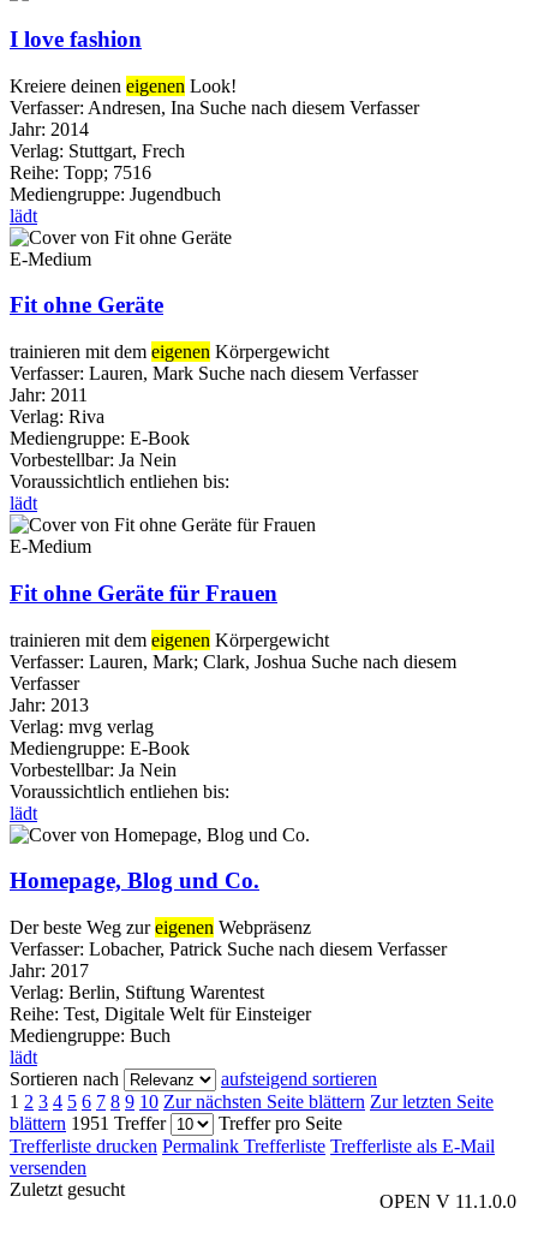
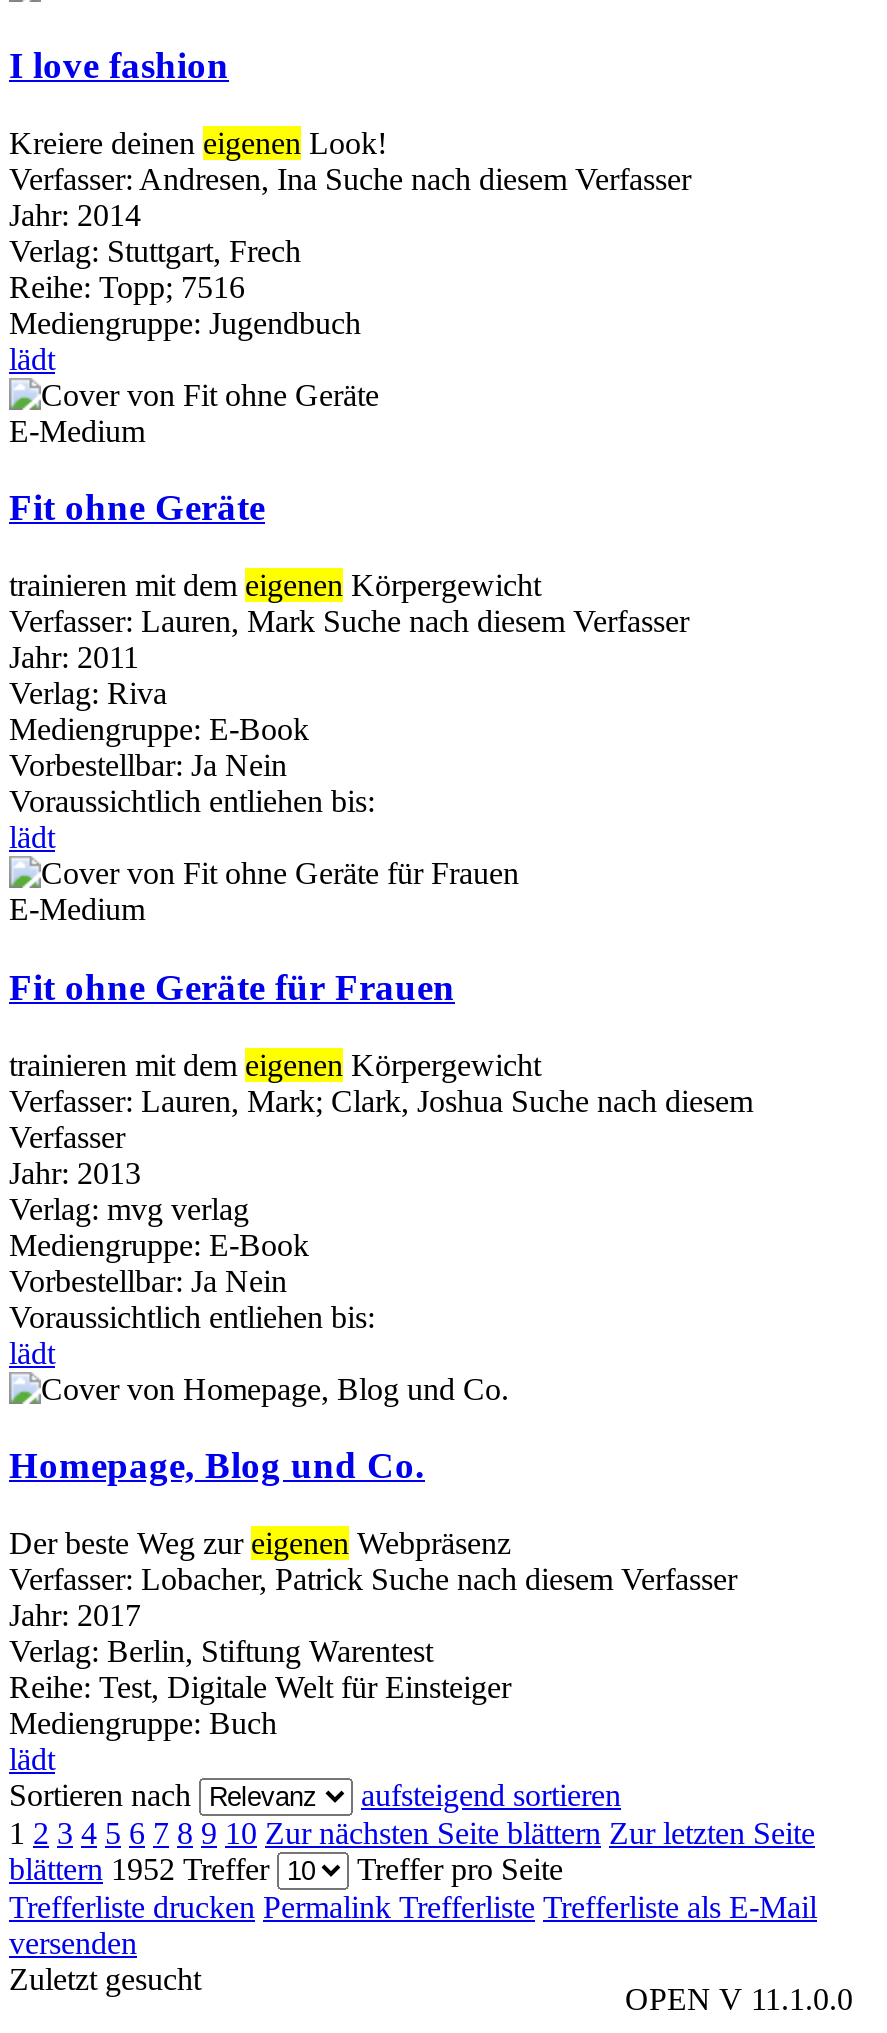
- blättern 1951 Treffer
+ blättern 1952 Treffer
